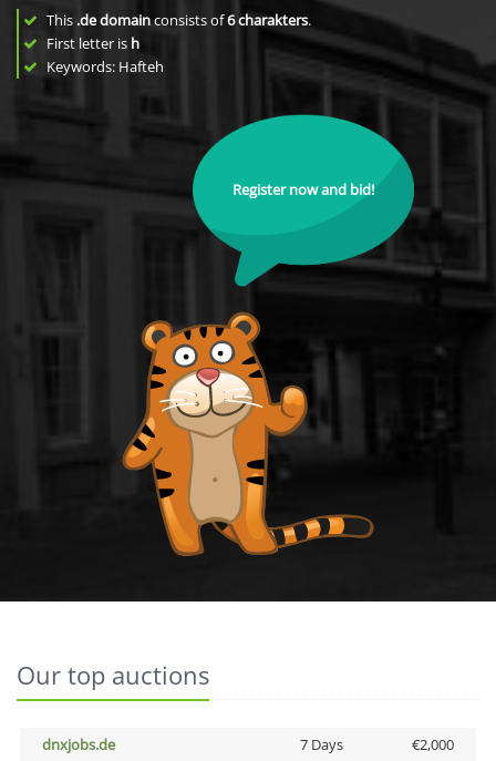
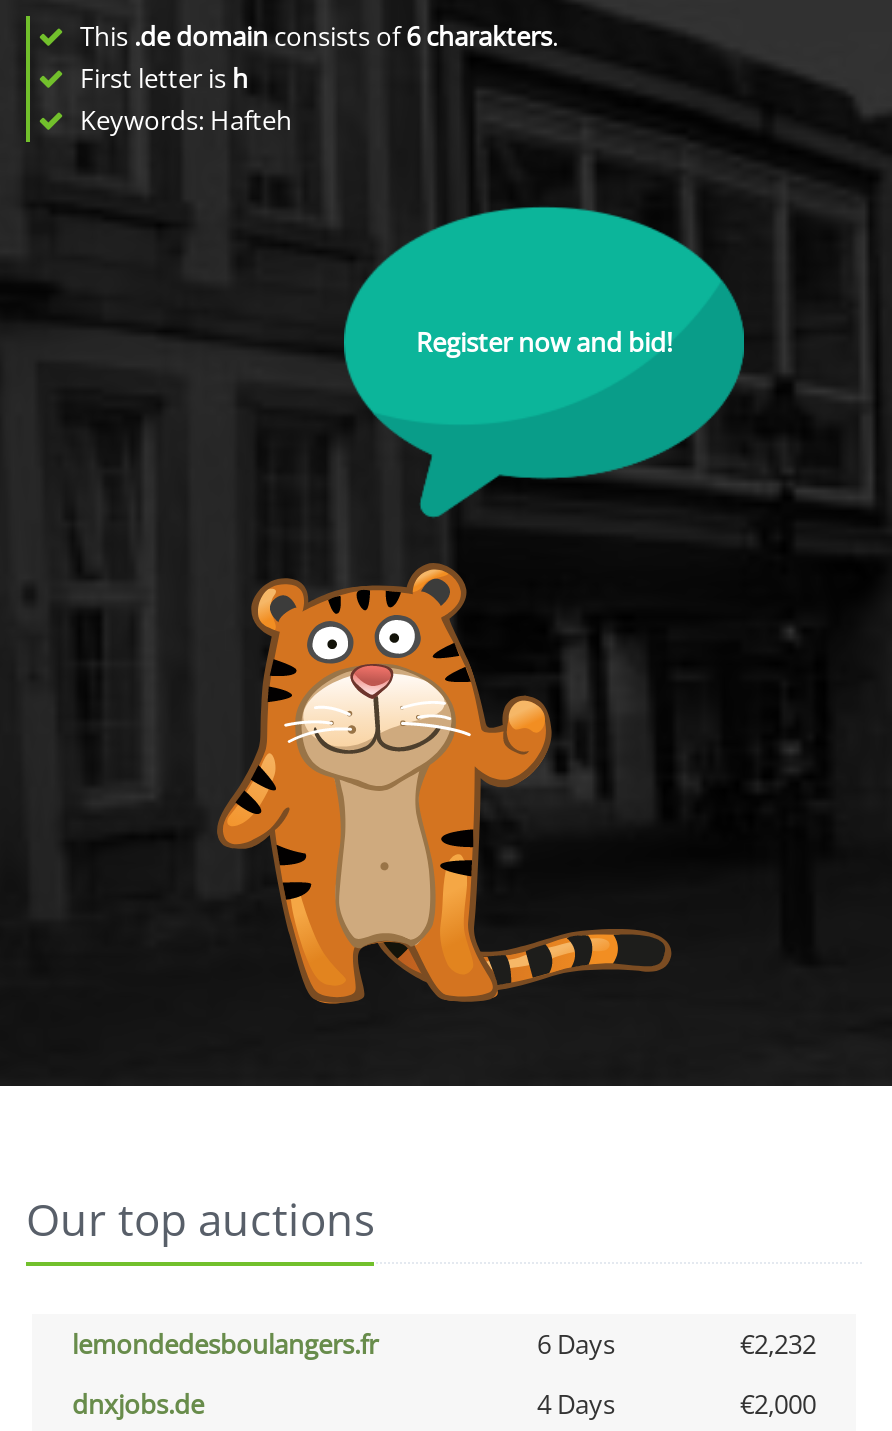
+ lemondedesboulangers.fr
+ 6 Days
+ €2,232

- 7 Days
+ 4 Days
